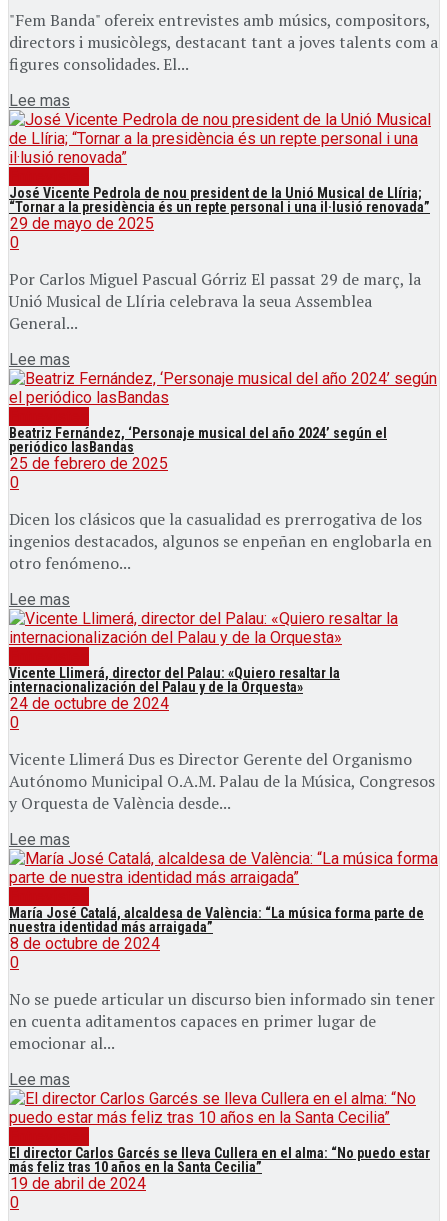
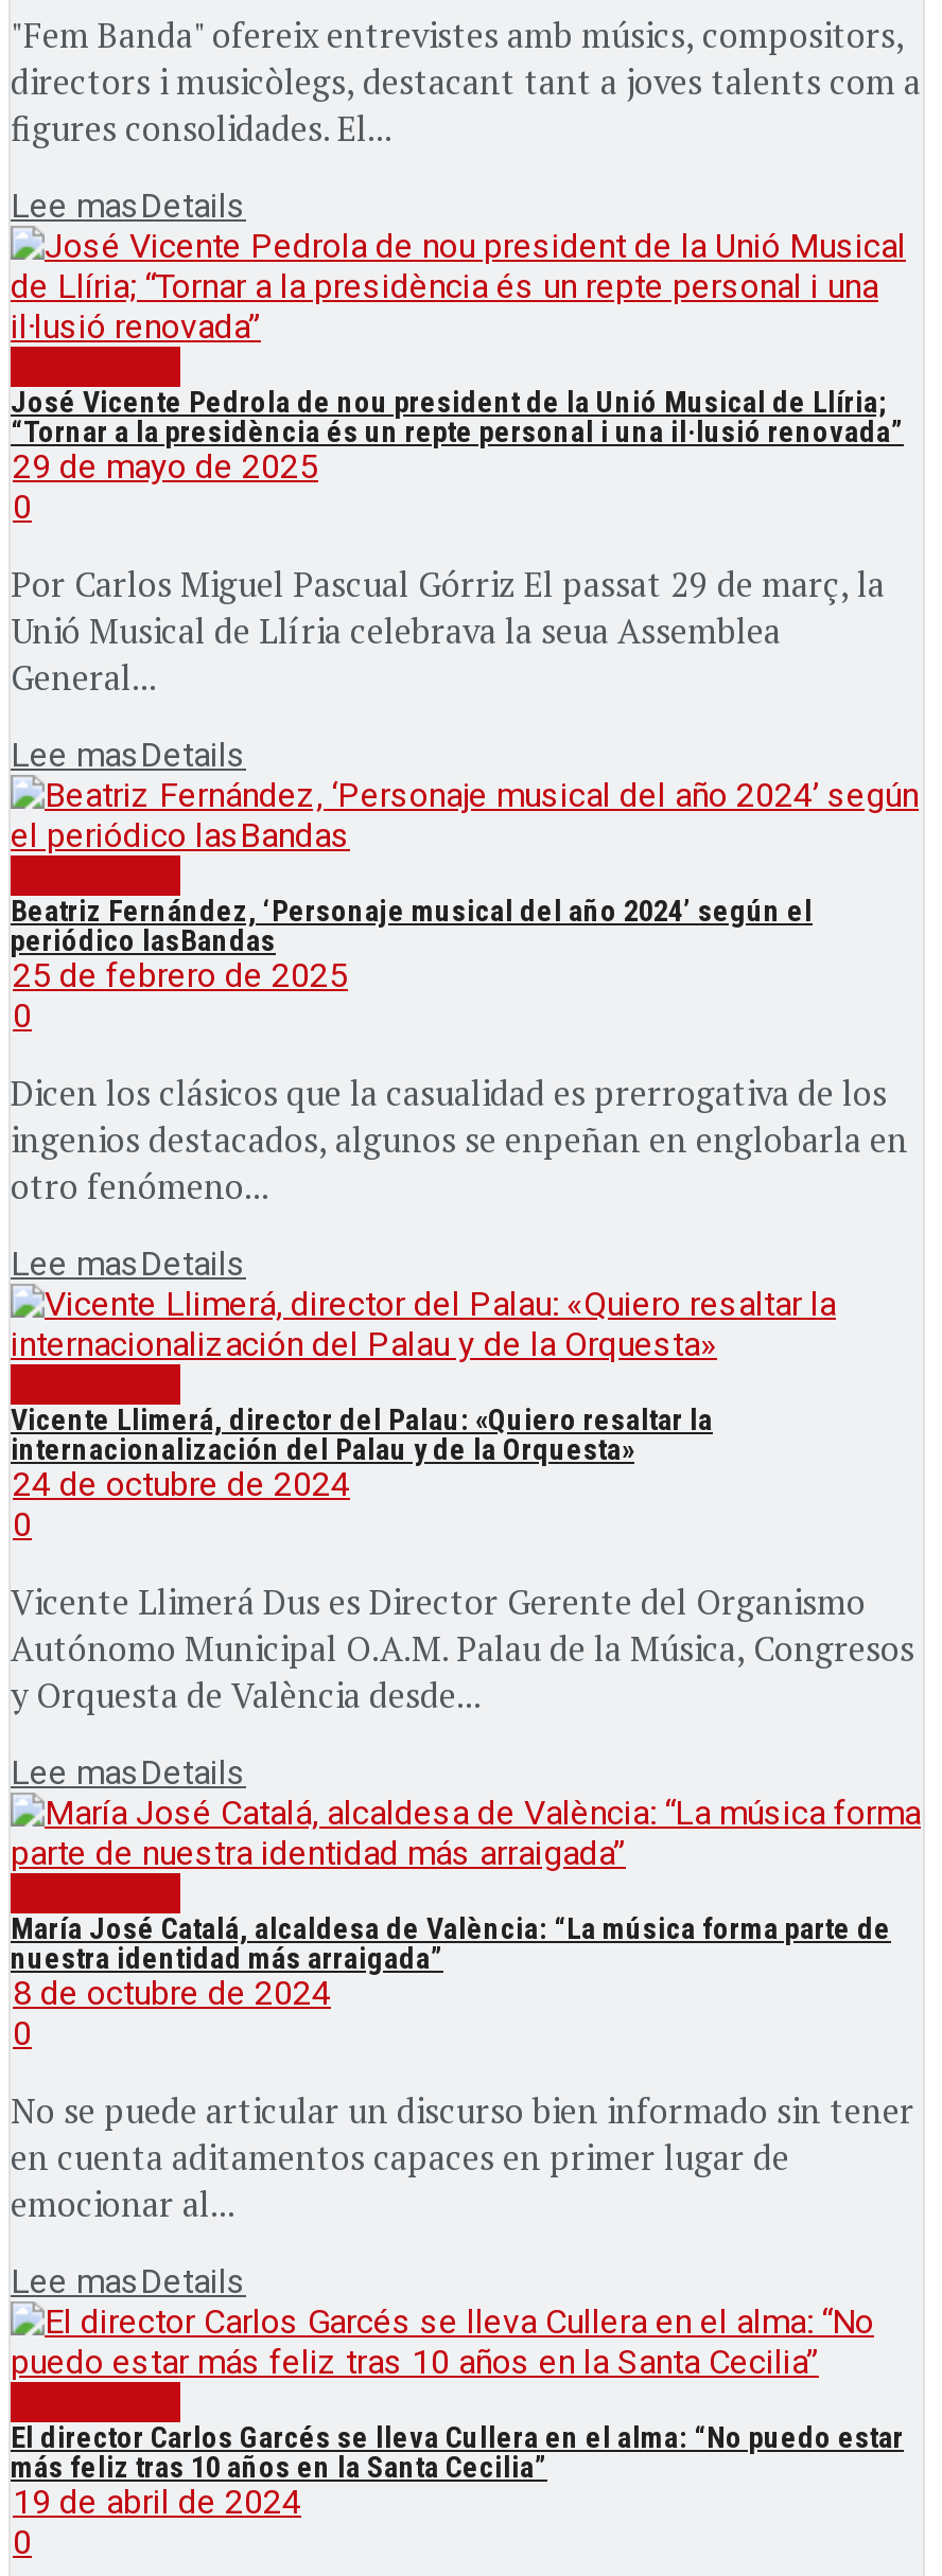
- Lee mas
+ Lee mas Details

- Lee mas
+ Lee mas Details

- Lee mas
+ Lee mas Details

- Lee mas
+ Lee mas Details

- Lee mas
+ Lee mas Details
